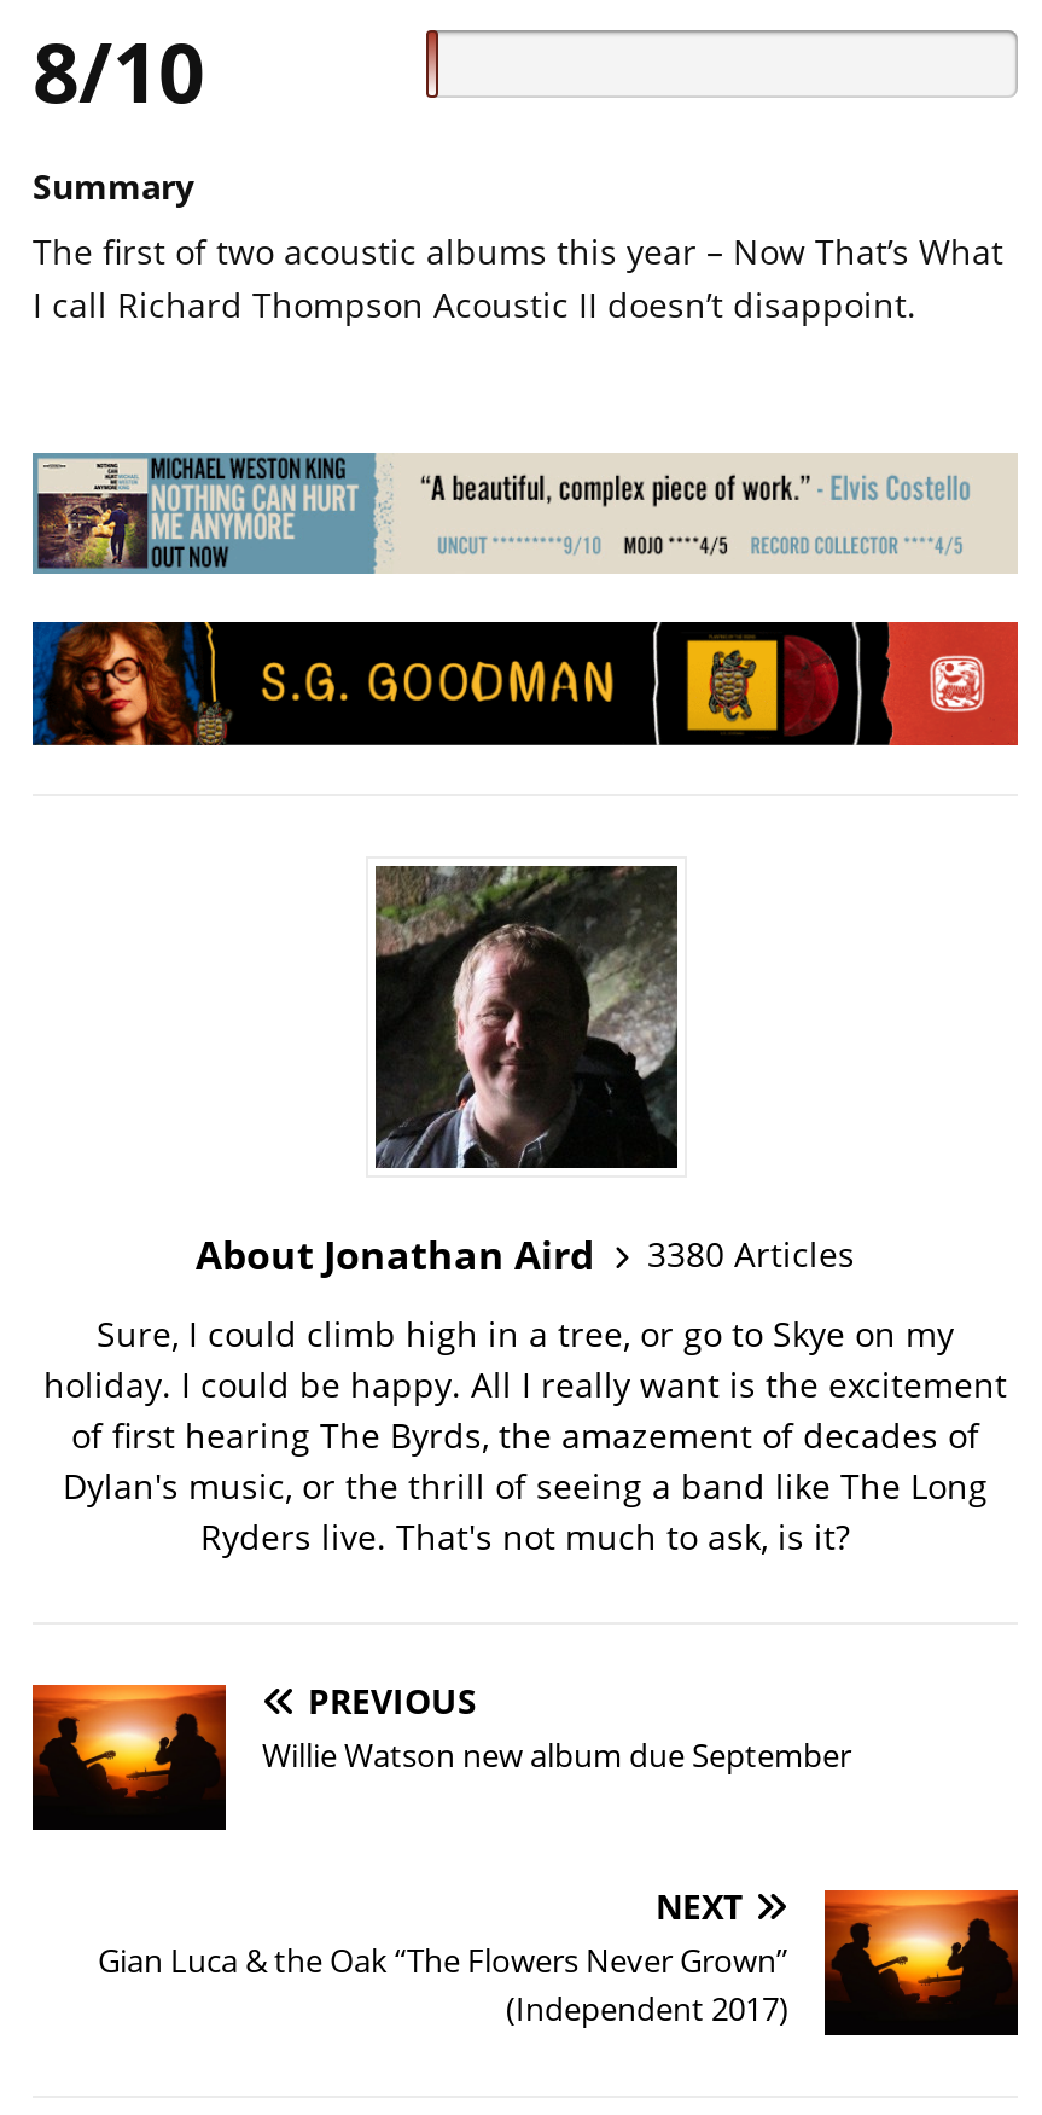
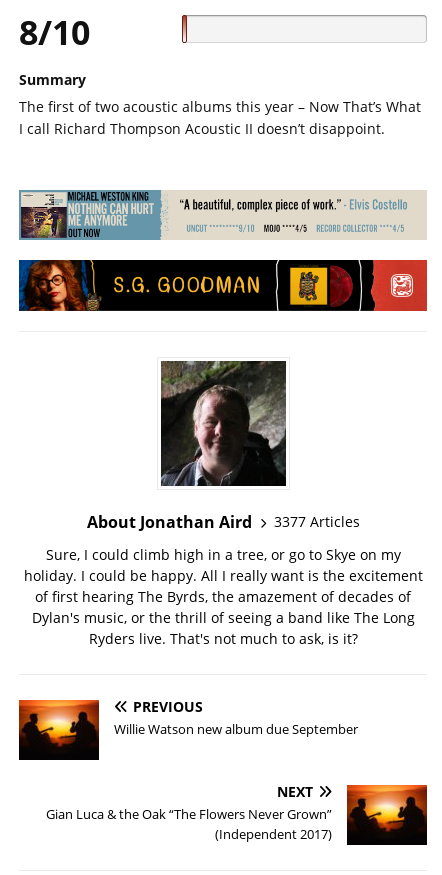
- About Jonathan Aird 3380 Articles
+ About Jonathan Aird 3377 Articles
